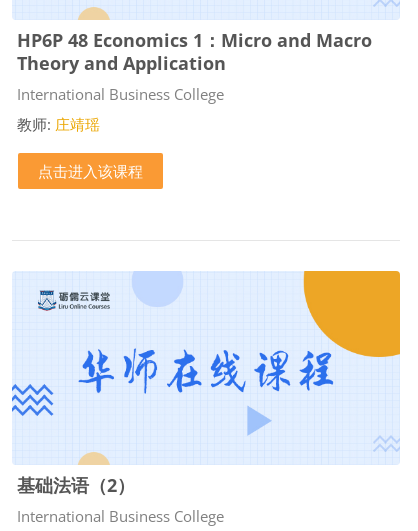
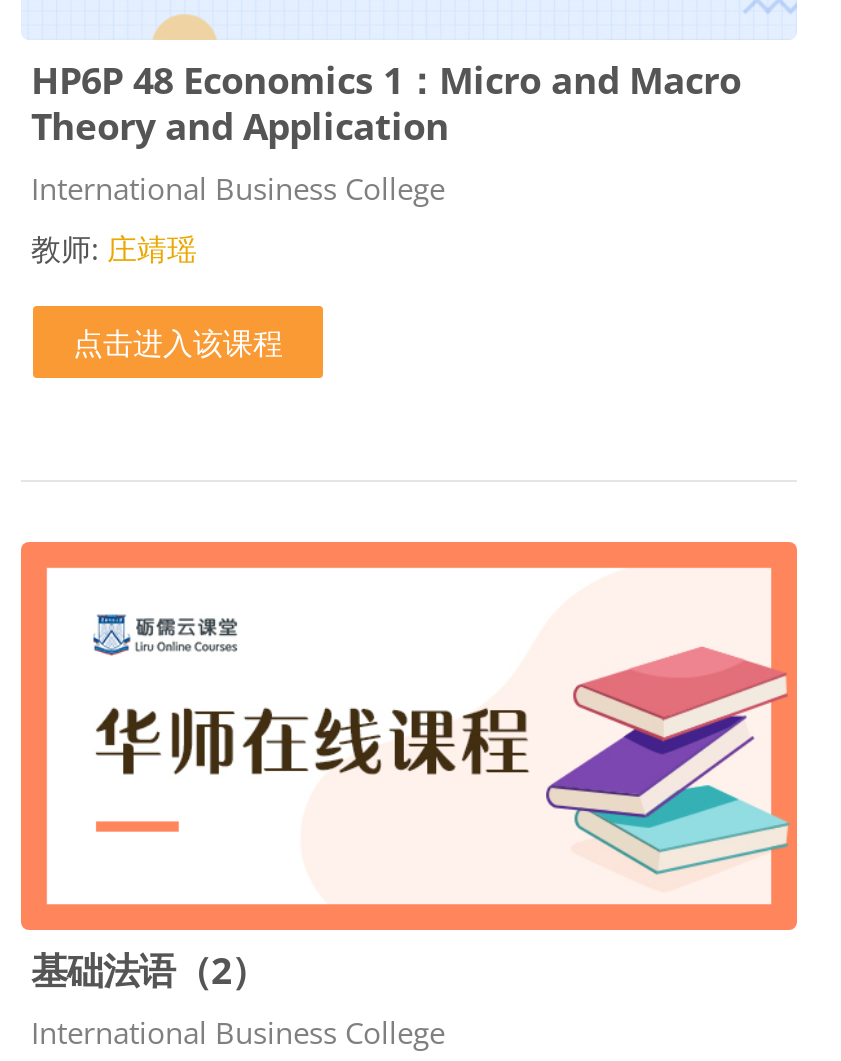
- [image]
+ [image]
